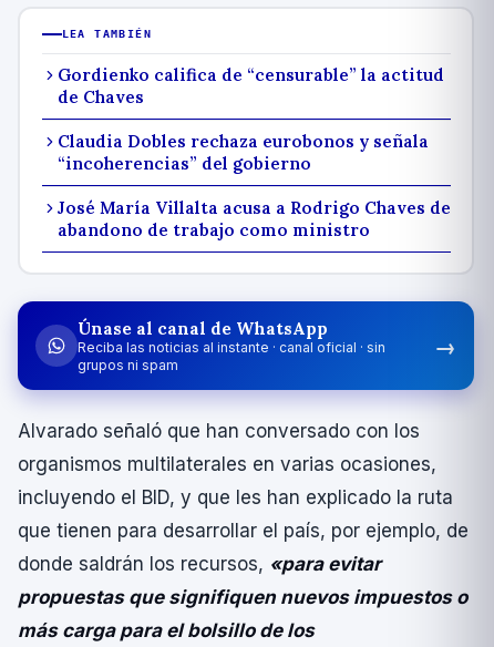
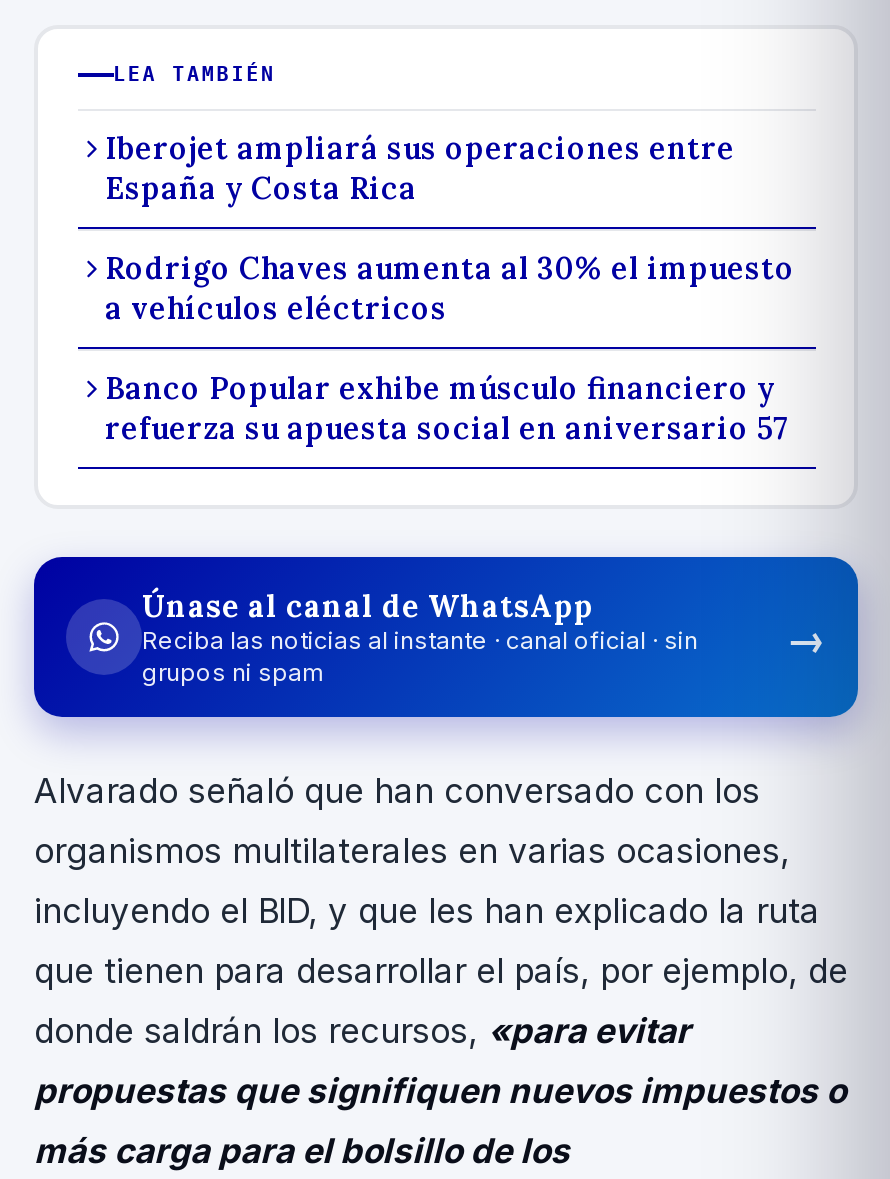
- Gordienko califica de “censurable” la actitud
- de Chaves
+ Iberojet ampliará sus operaciones entre
+ España y Costa Rica

- Claudia Dobles rechaza eurobonos y señala
- “incoherencias” del gobierno
+ Rodrigo Chaves aumenta al 30% el impuesto
+ a vehículos eléctricos

- José María Villalta acusa a Rodrigo Chaves de
- abandono de trabajo como ministro
+ Banco Popular exhibe músculo financiero y
+ refuerza su apuesta social en aniversario 57
